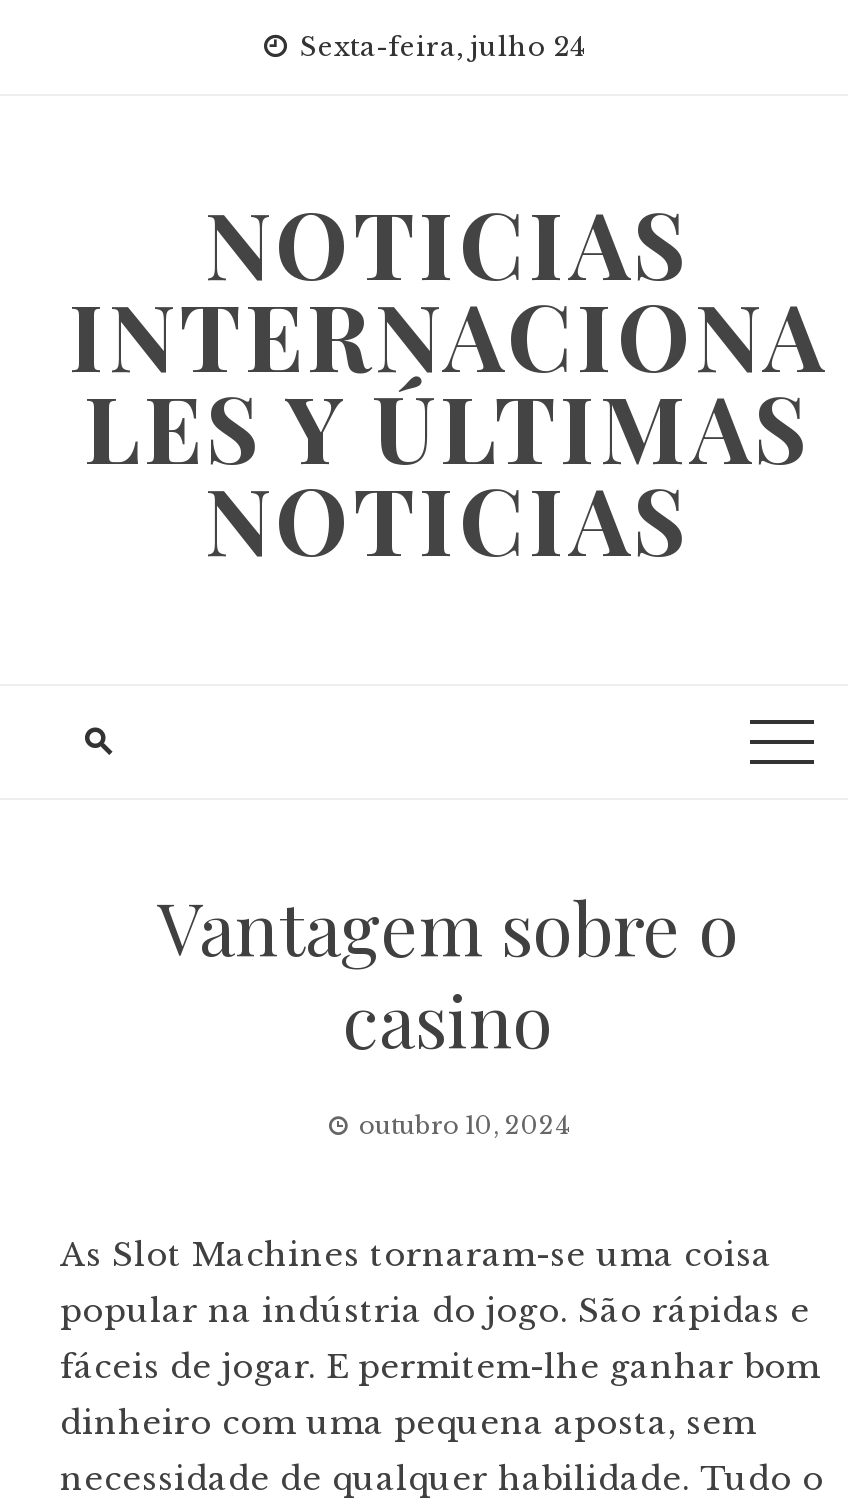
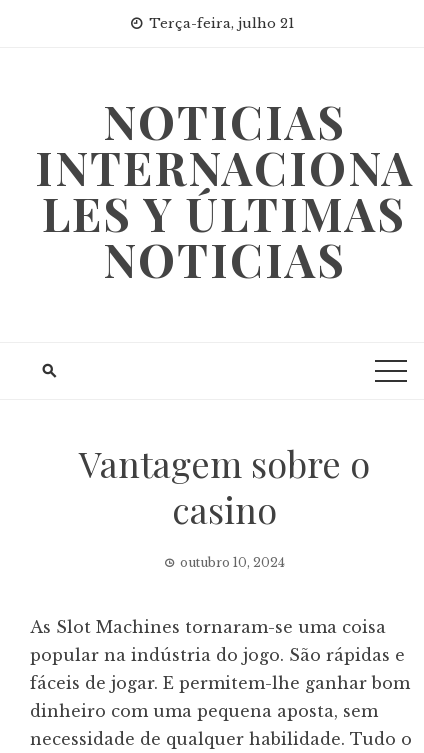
- Sexta-feira, julho 24
+ Terça-feira, julho 21
